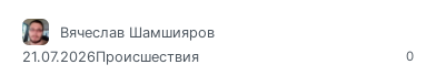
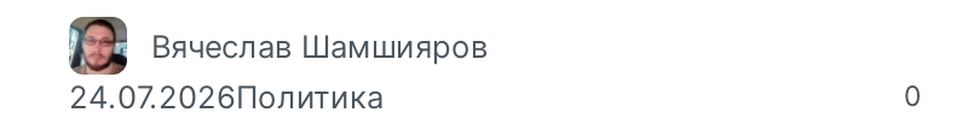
- 21.07.2026Происшествия
+ 24.07.2026Политика
